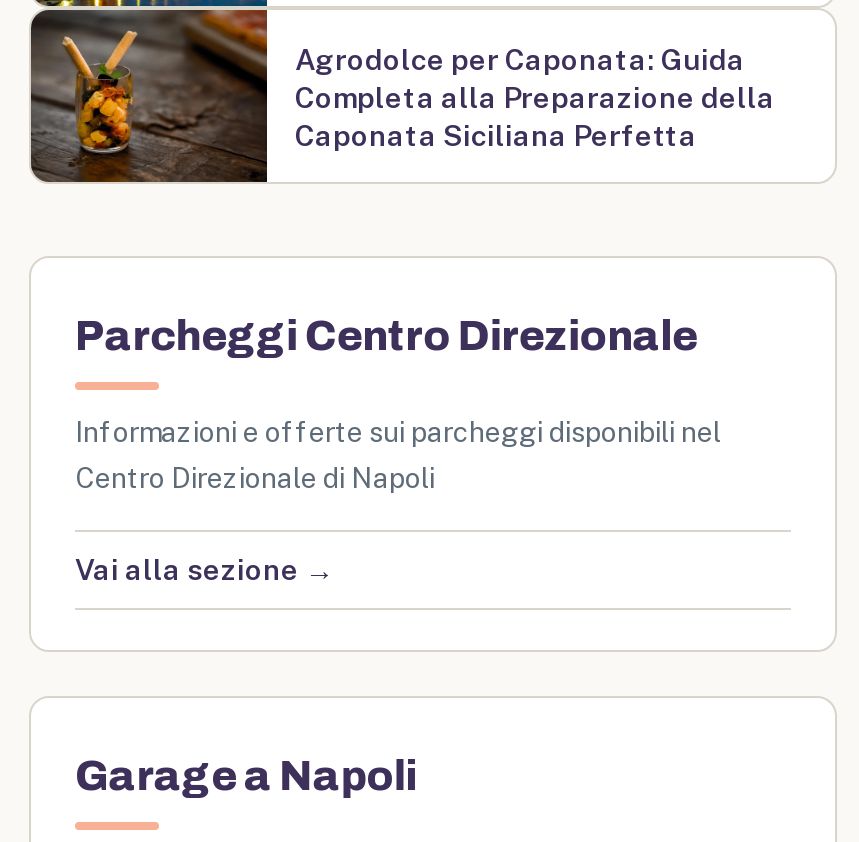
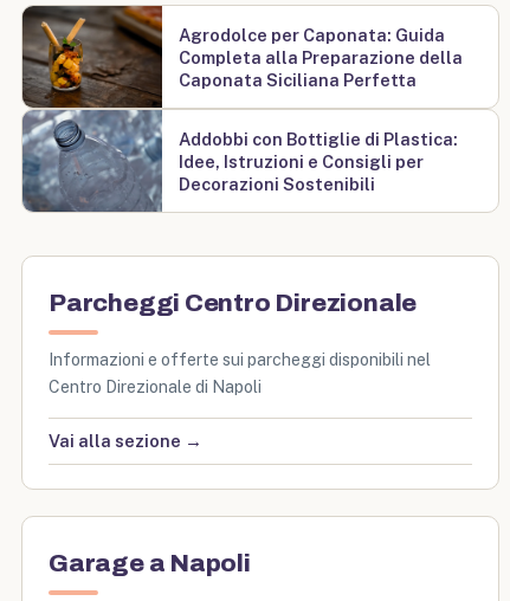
+ [image]
+ Addobbi con Bottiglie di Plastica:
+ Idee, Istruzioni e Consigli per
+ Decorazioni Sostenibili
